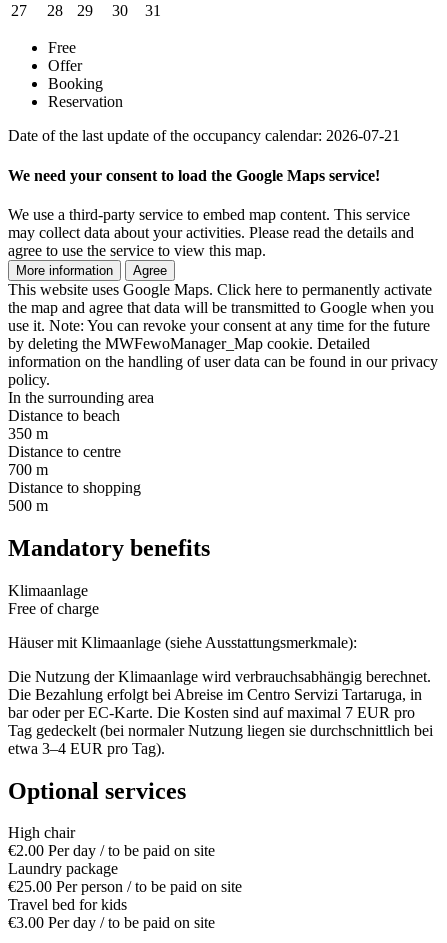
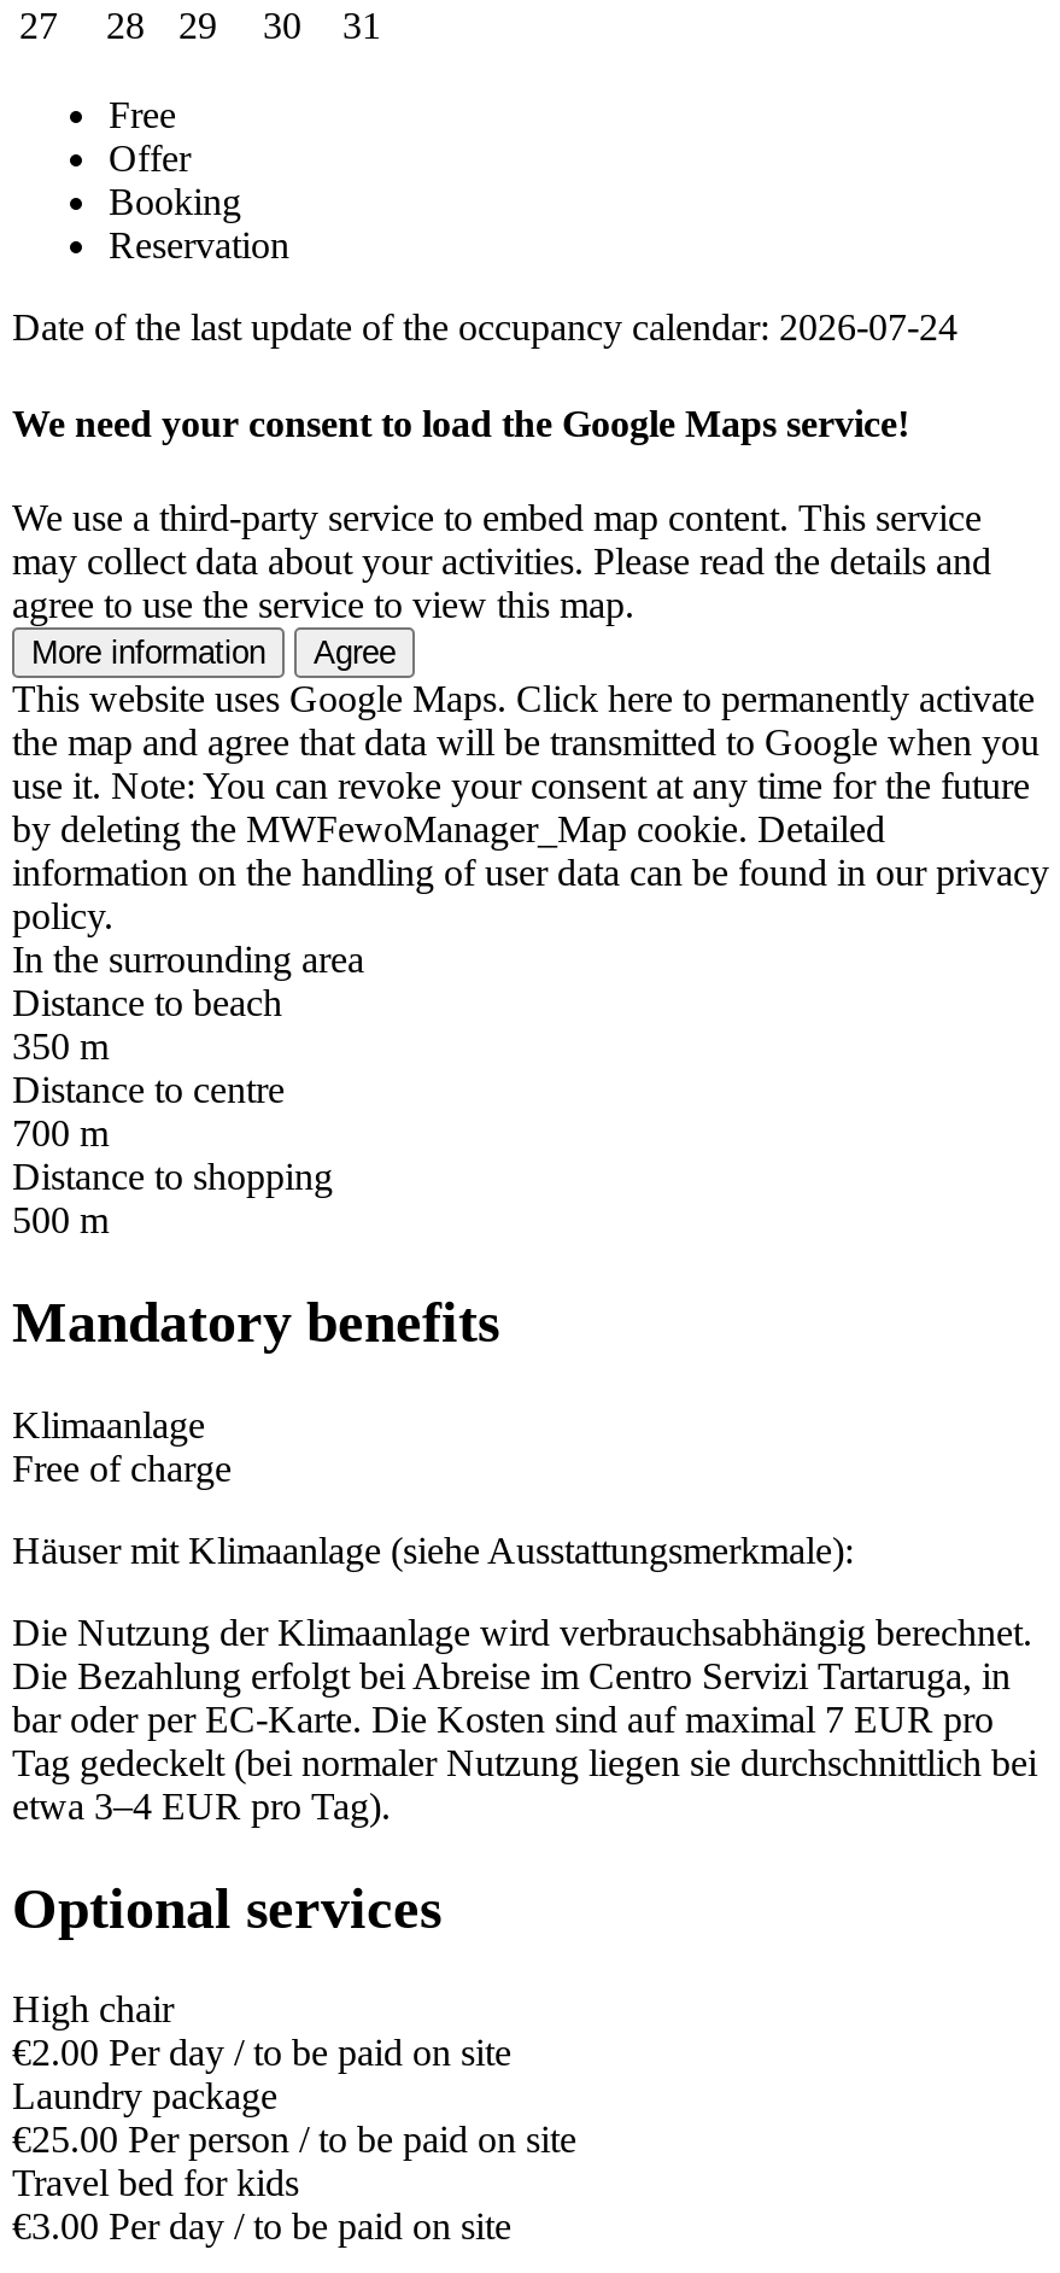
- Date of the last update of the occupancy calendar: 2026-07-21
+ Date of the last update of the occupancy calendar: 2026-07-24
